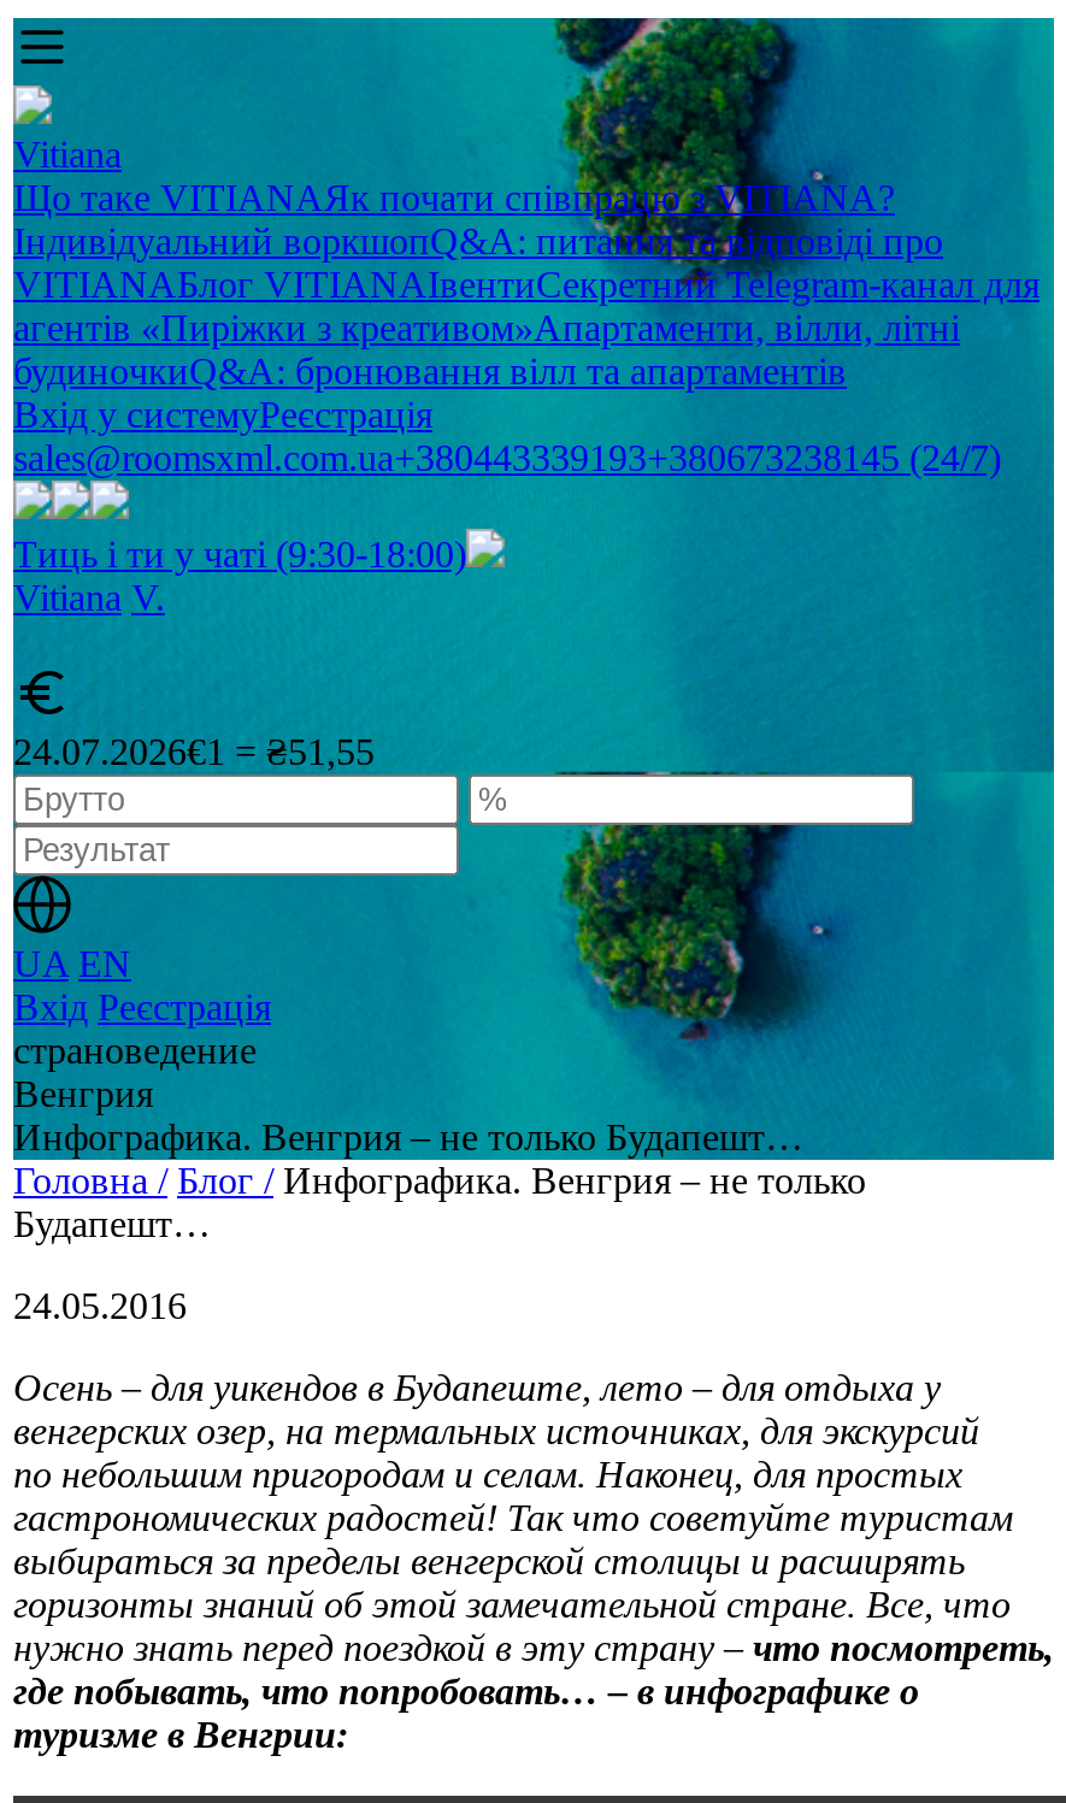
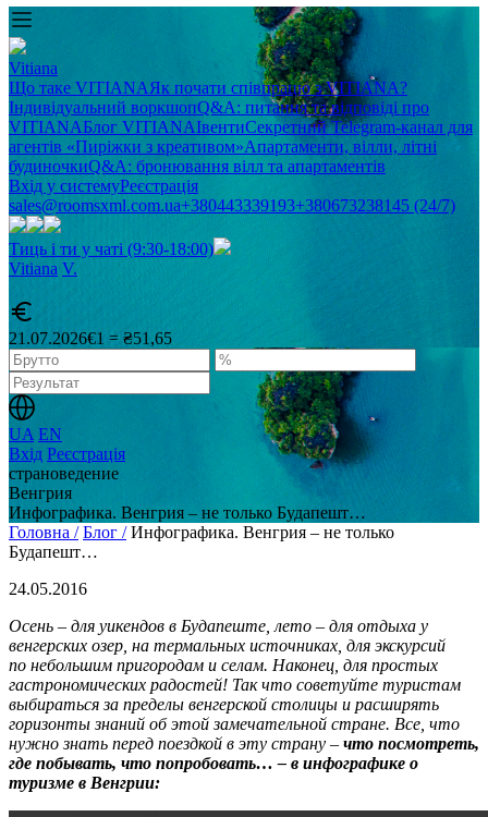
- 24.07.2026€1 = ₴51,55
+ 21.07.2026€1 = ₴51,65
